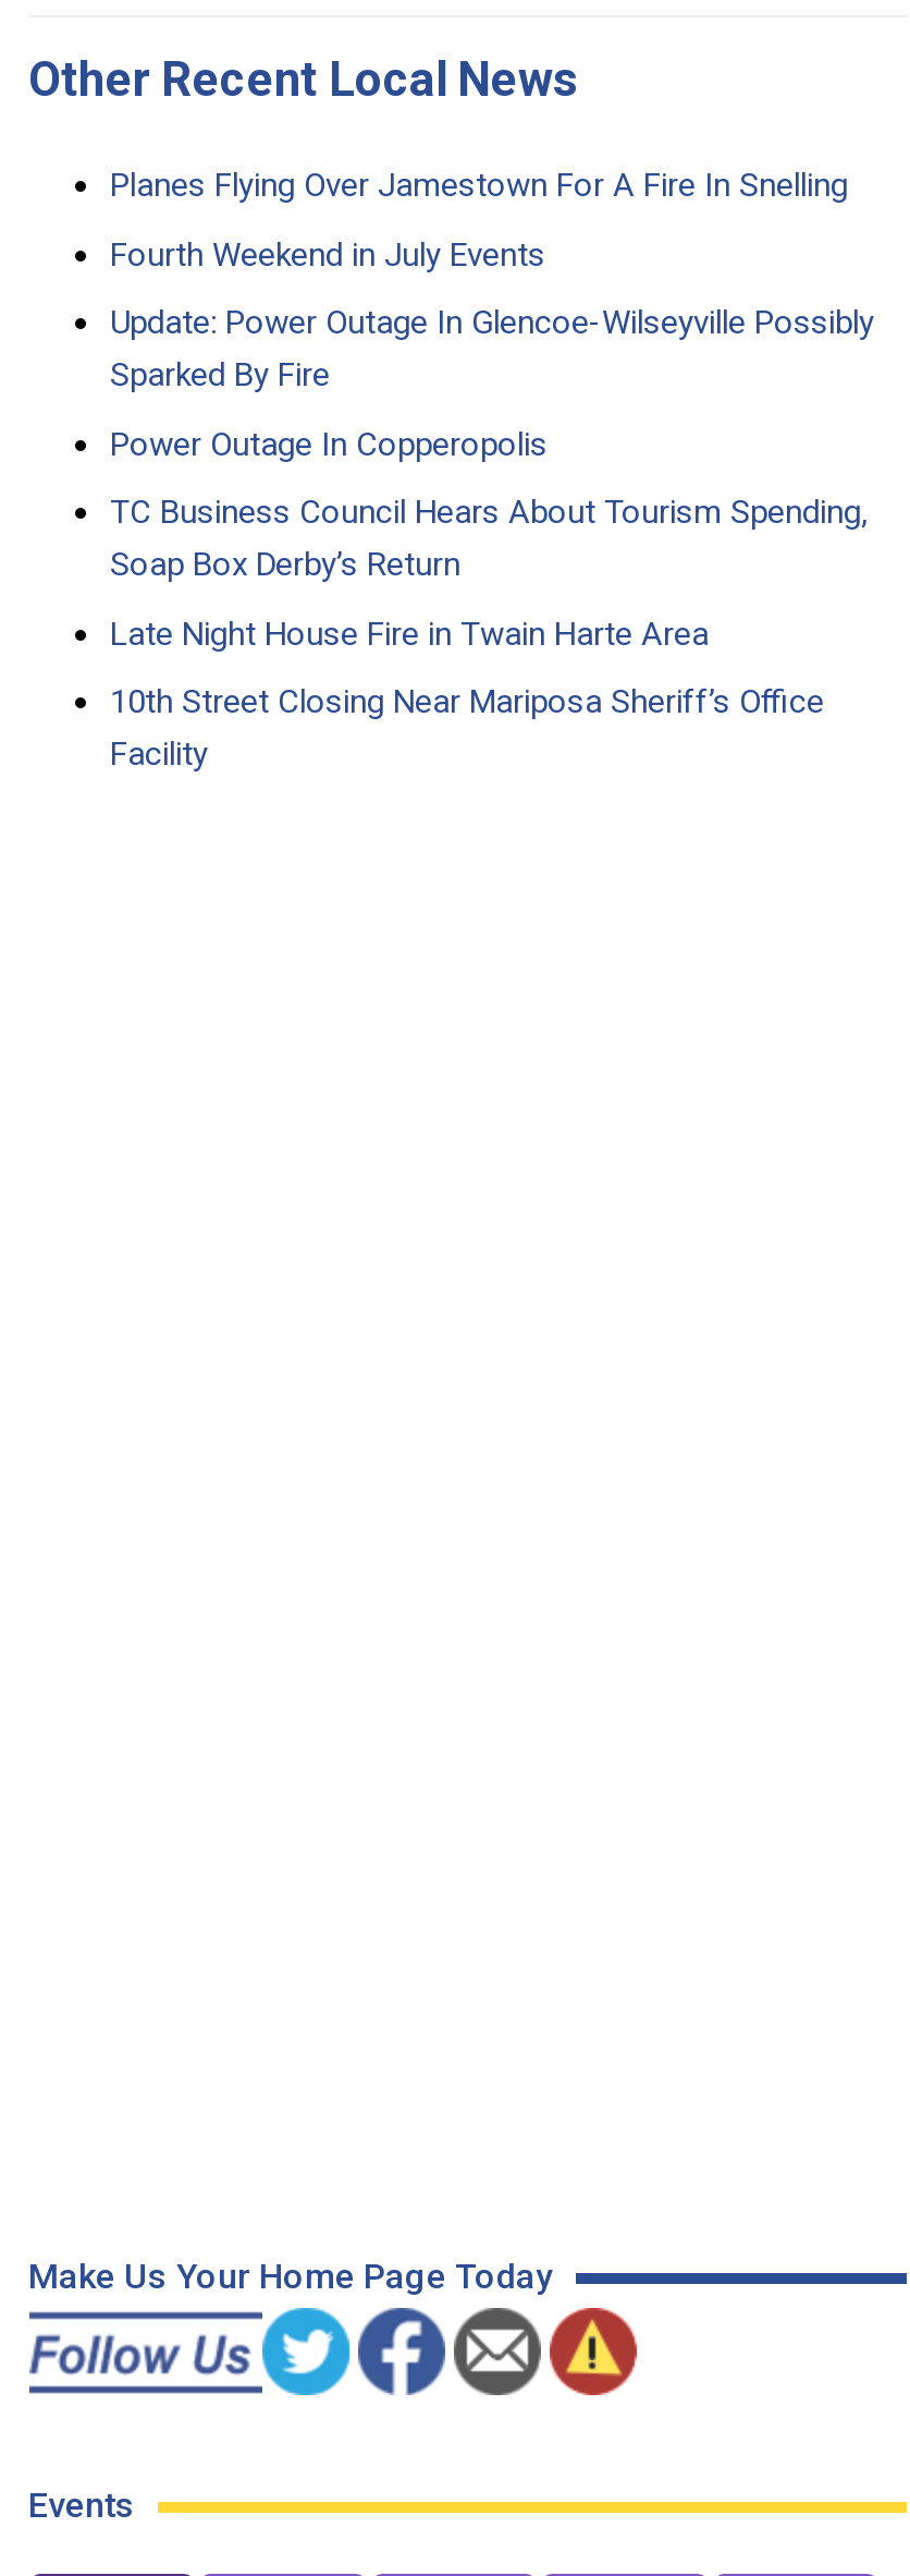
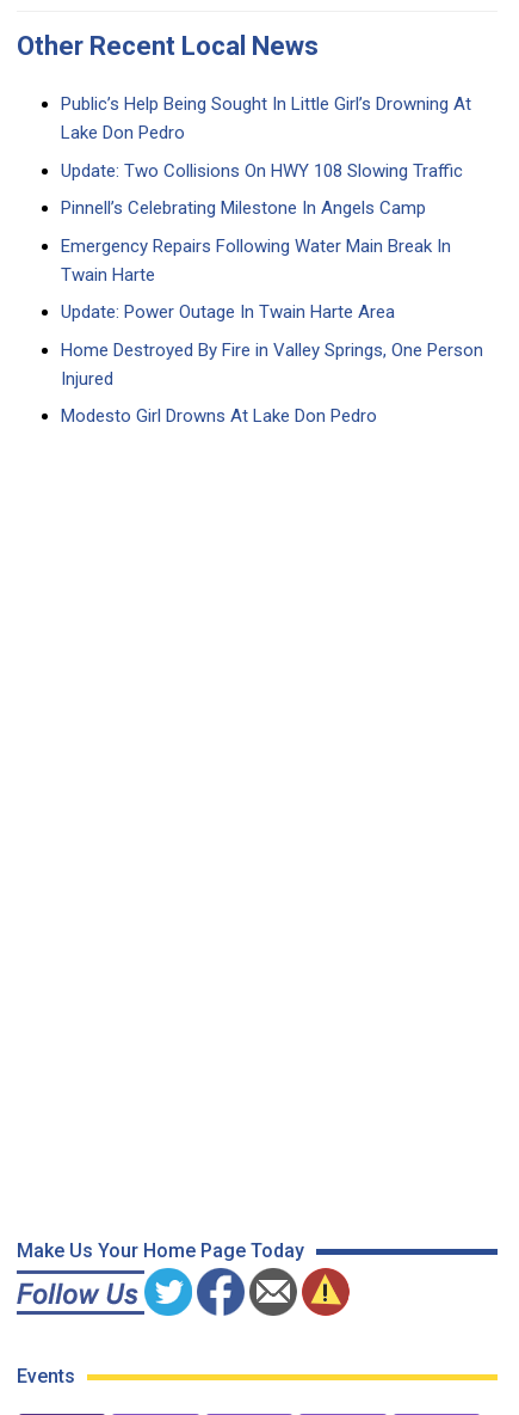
- Planes Flying Over Jamestown For A Fire In Snelling
+ Public’s Help Being Sought In Little Girl’s Drowning At
+ Lake Don Pedro

- Fourth Weekend in July Events
+ Update: Two Collisions On HWY 108 Slowing Traffic

- Update: Power Outage In Glencoe-Wilseyville Possibly
- Sparked By Fire
+ Pinnell’s Celebrating Milestone In Angels Camp

- Power Outage In Copperopolis
+ Emergency Repairs Following Water Main Break In
+ Twain Harte

- TC Business Council Hears About Tourism Spending,
- Soap Box Derby’s Return
+ Update: Power Outage In Twain Harte Area

- Late Night House Fire in Twain Harte Area
+ Home Destroyed By Fire in Valley Springs, One Person
+ Injured

- 10th Street Closing Near Mariposa Sheriff’s Office
- Facility
+ Modesto Girl Drowns At Lake Don Pedro
